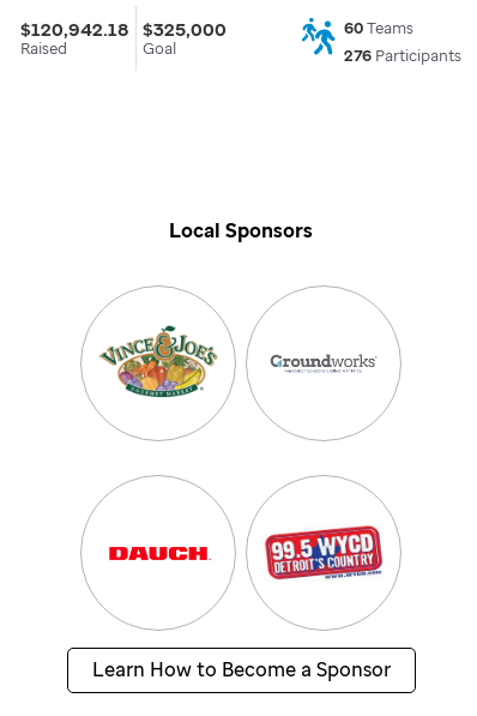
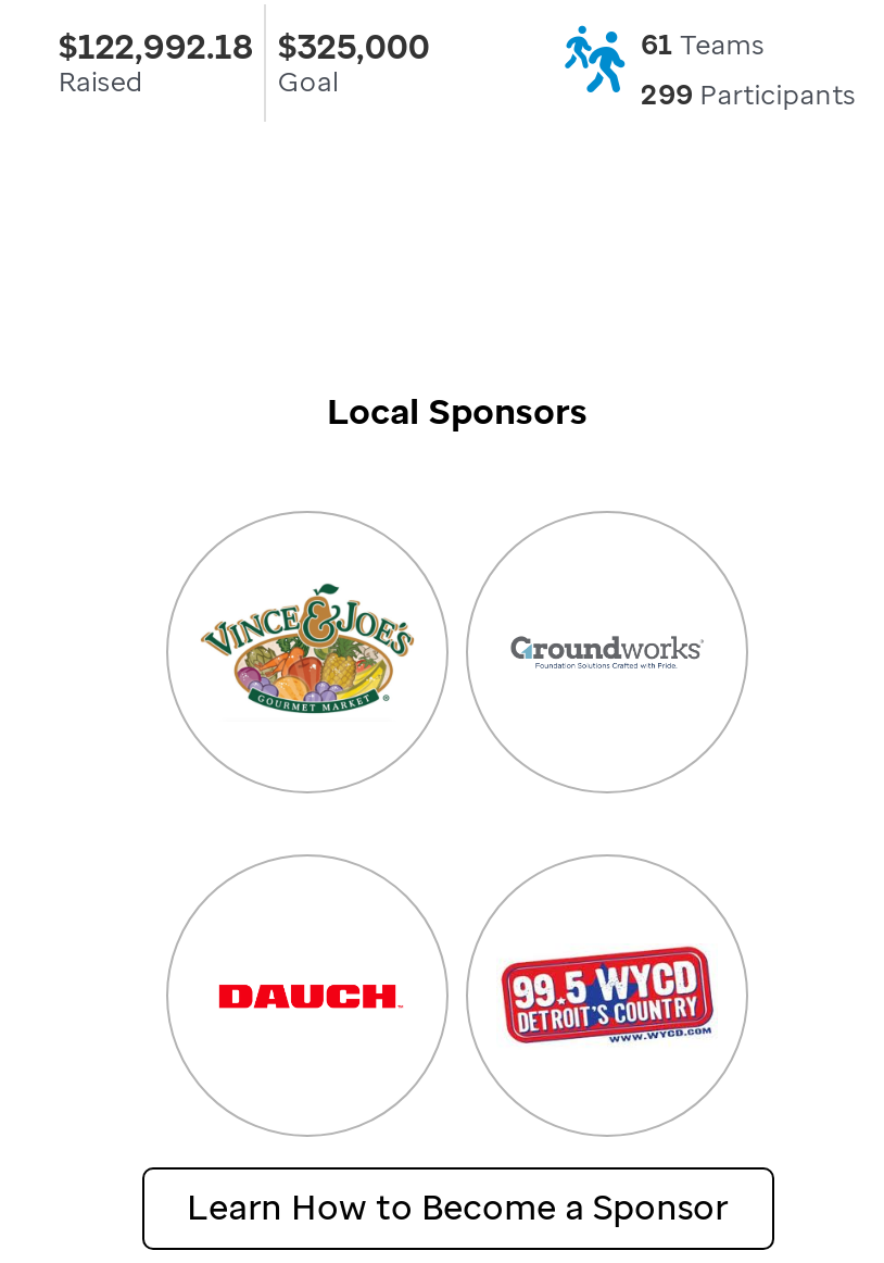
- $120,942.18 $325,000
+ $122,992.18 $325,000

- 60 Teams
+ 61 Teams

- 276 Participants
+ 299 Participants
